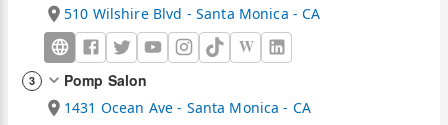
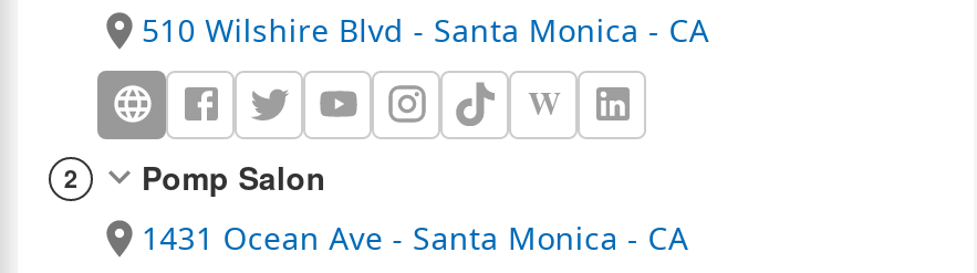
- 3 Pomp Salon
+ 2 Pomp Salon
